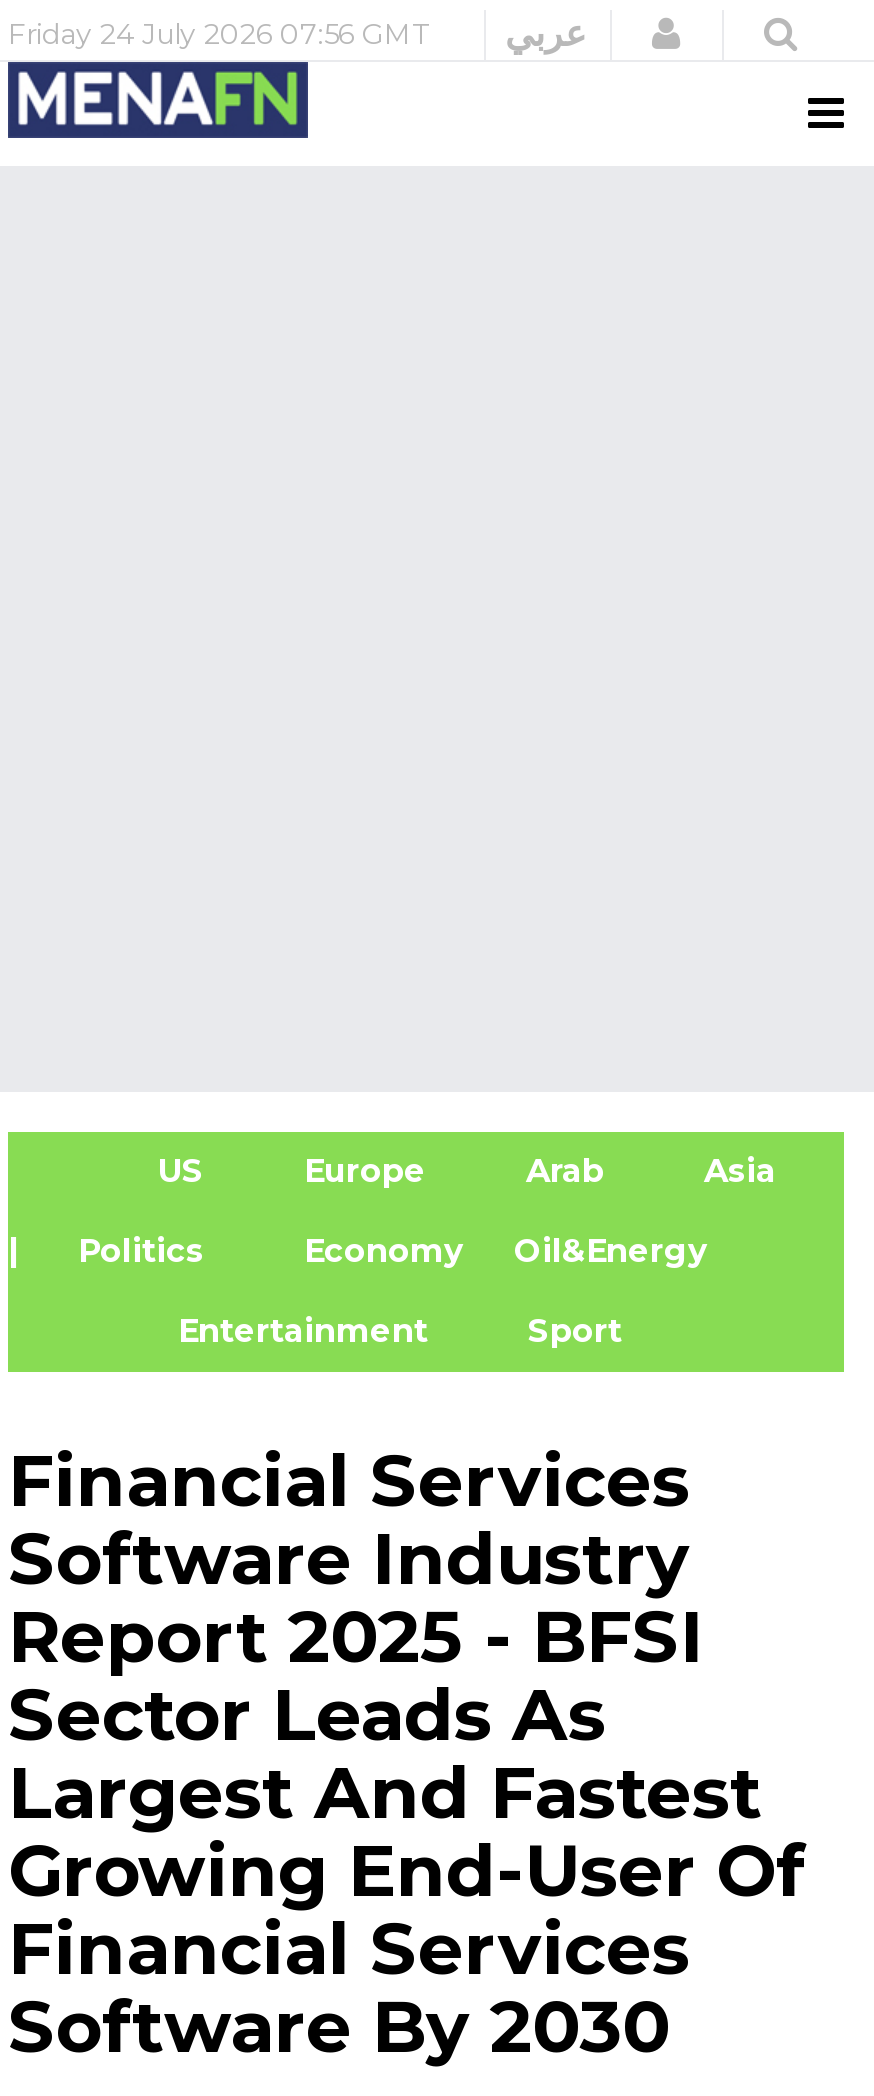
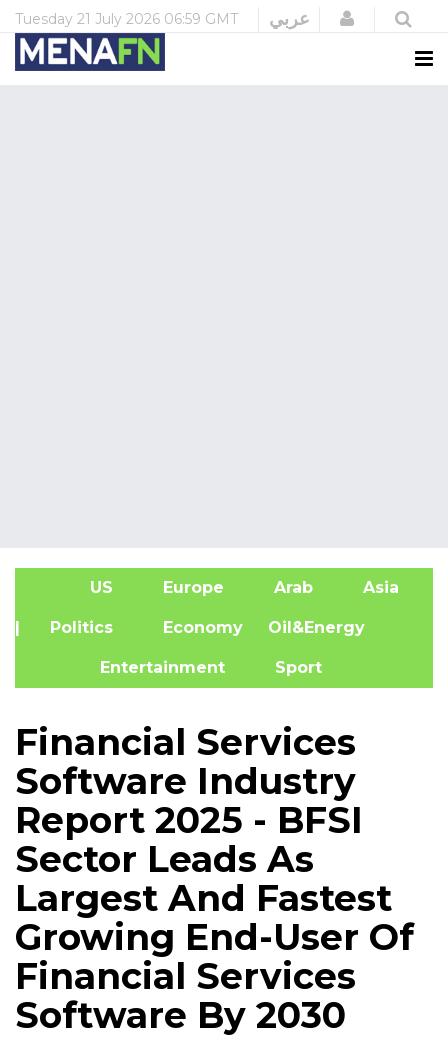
- Friday 24 July 2026 07:56 GMT
+ Tuesday 21 July 2026 06:59 GMT
